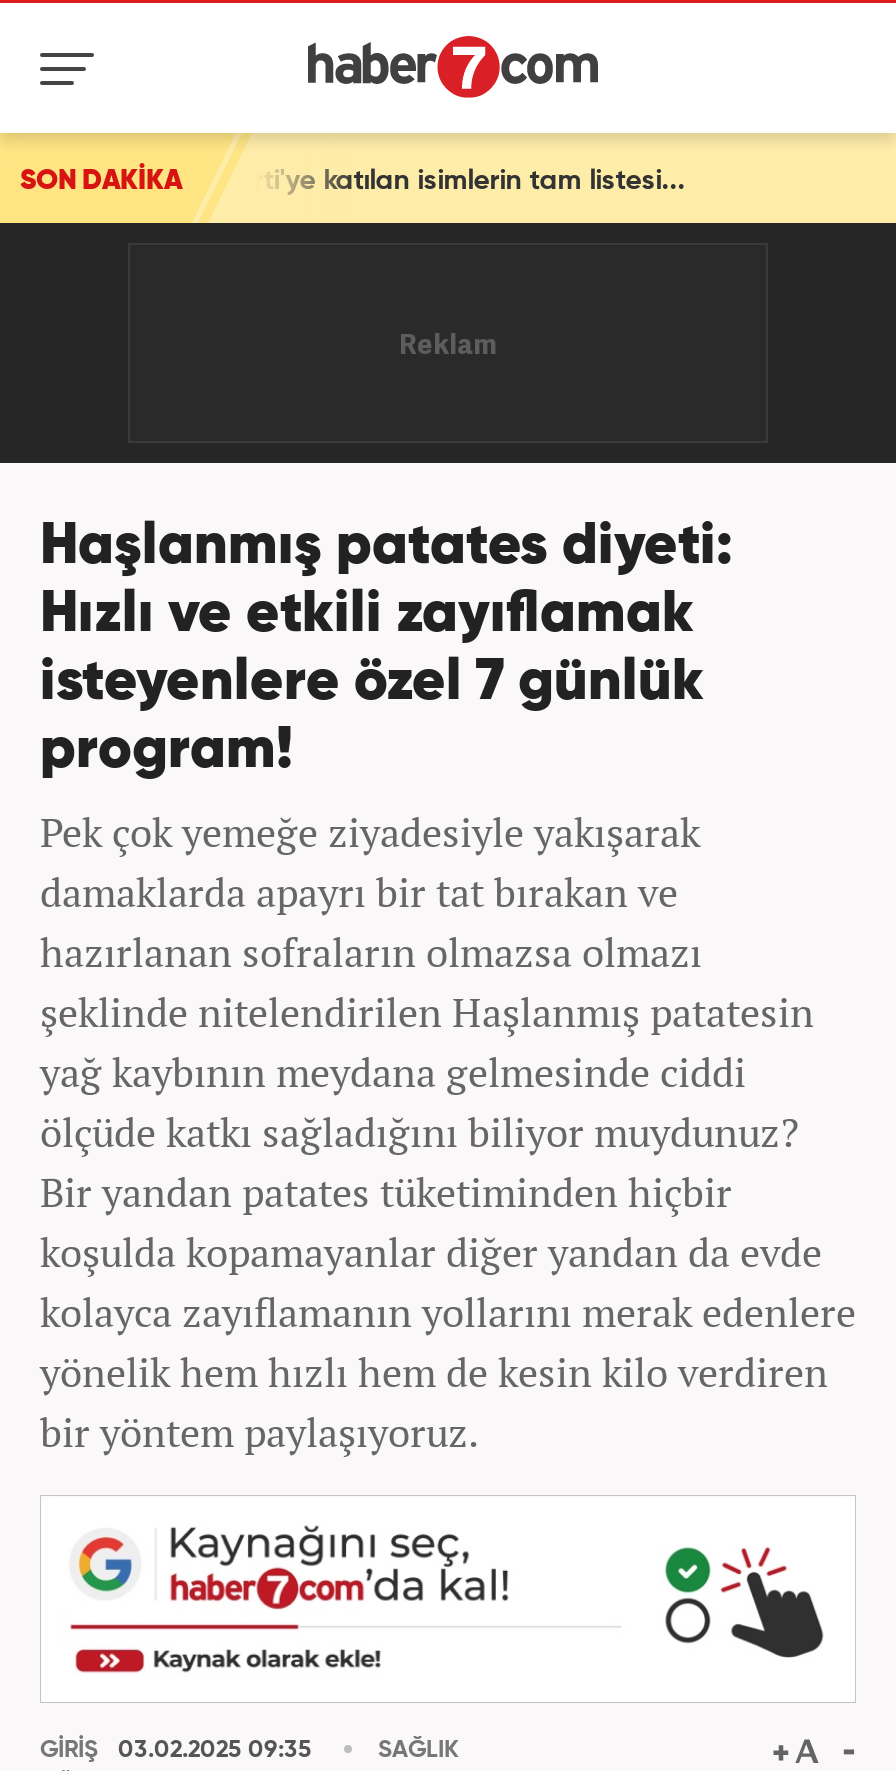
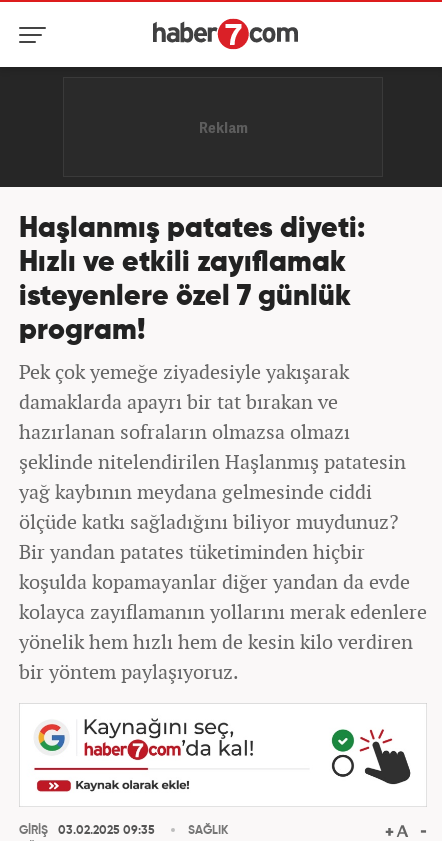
- SON DAKİKA
